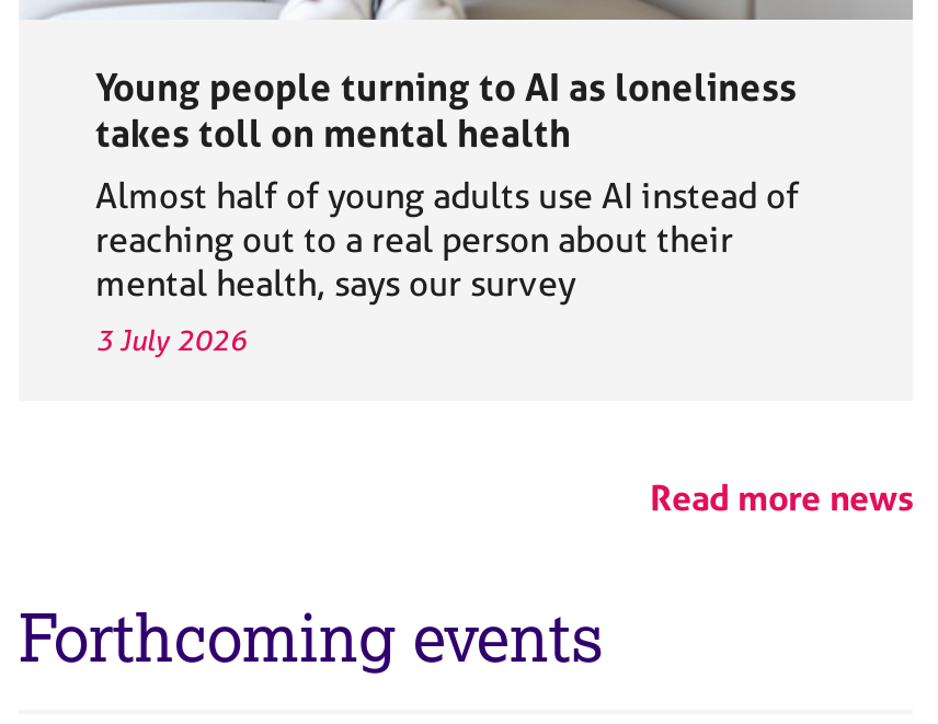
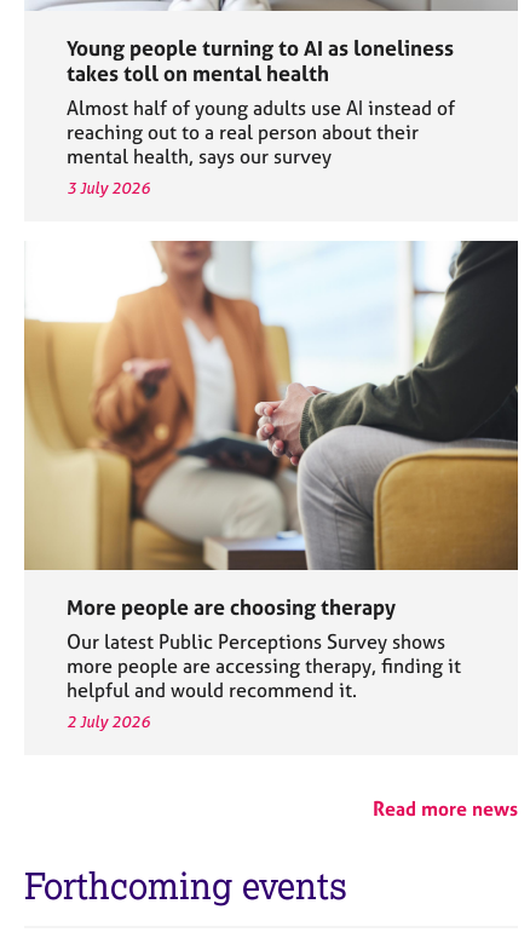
+ [image]
+ More people are choosing therapy
+ Our latest Public Perceptions Survey shows
+ more people are accessing therapy, finding it
+ helpful and would recommend it.
+ 2 July 2026
